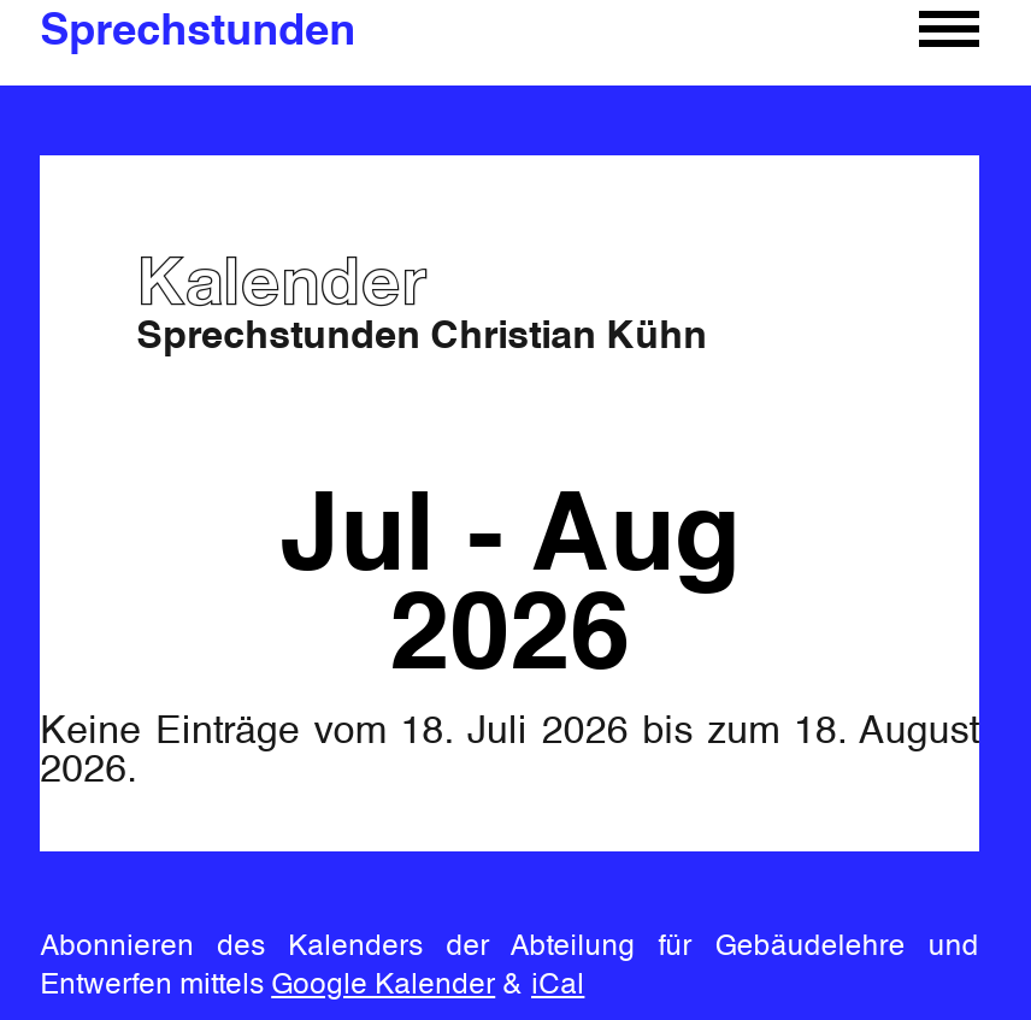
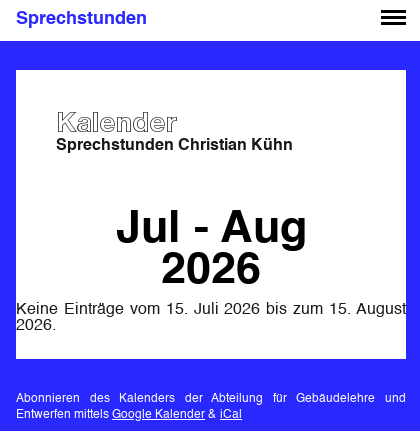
- Keine Einträge vom 18. Juli 2026 bis zum 18. August
+ Keine Einträge vom 15. Juli 2026 bis zum 15. August
